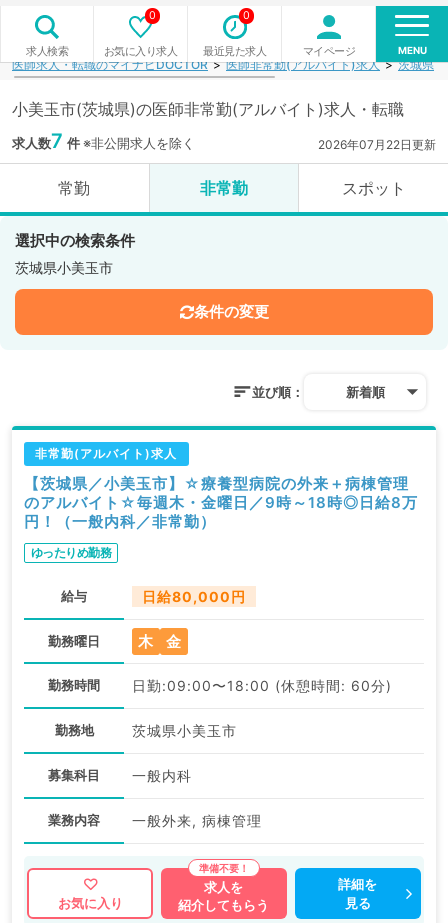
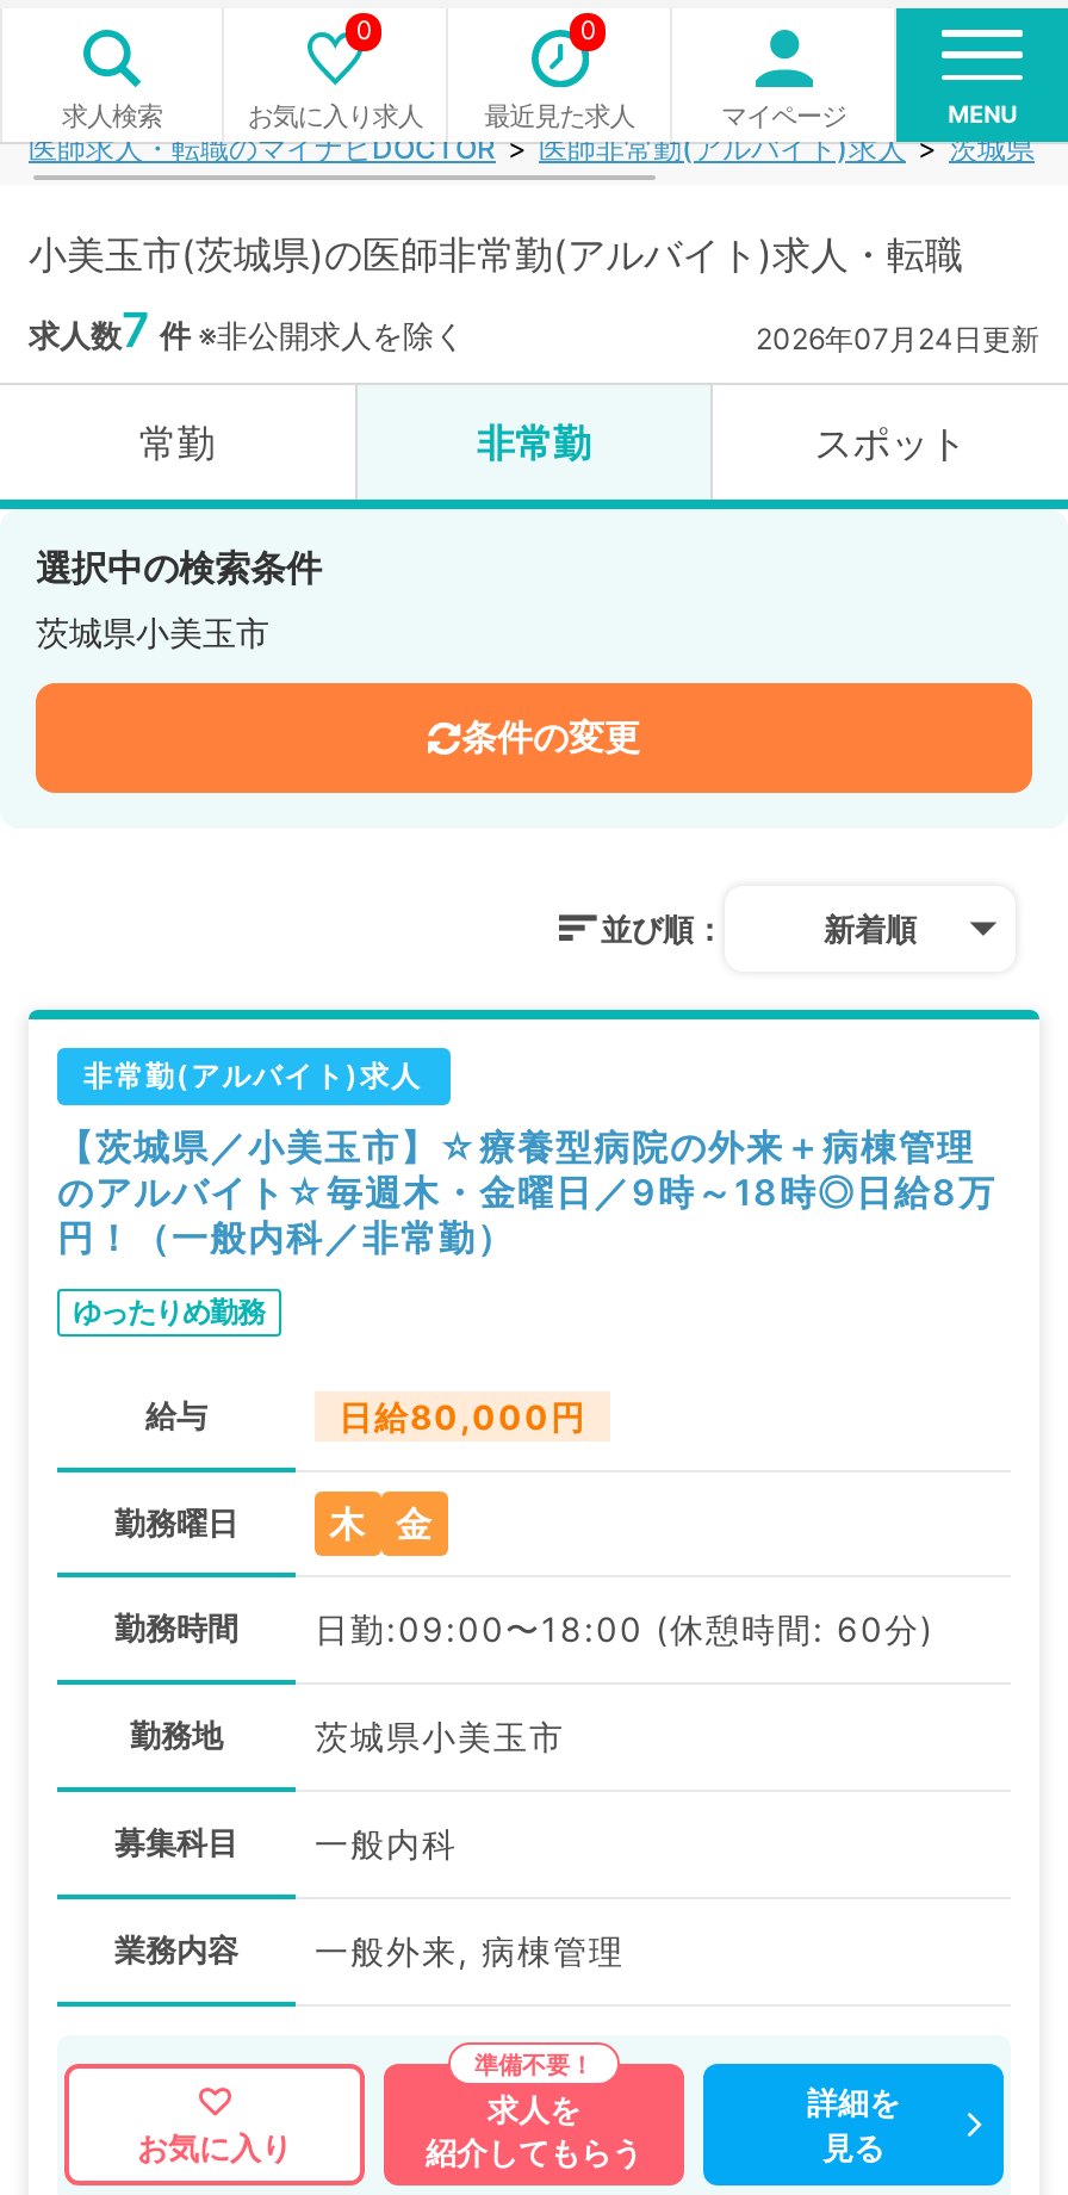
- 2026年07月22日更新
+ 2026年07月24日更新
